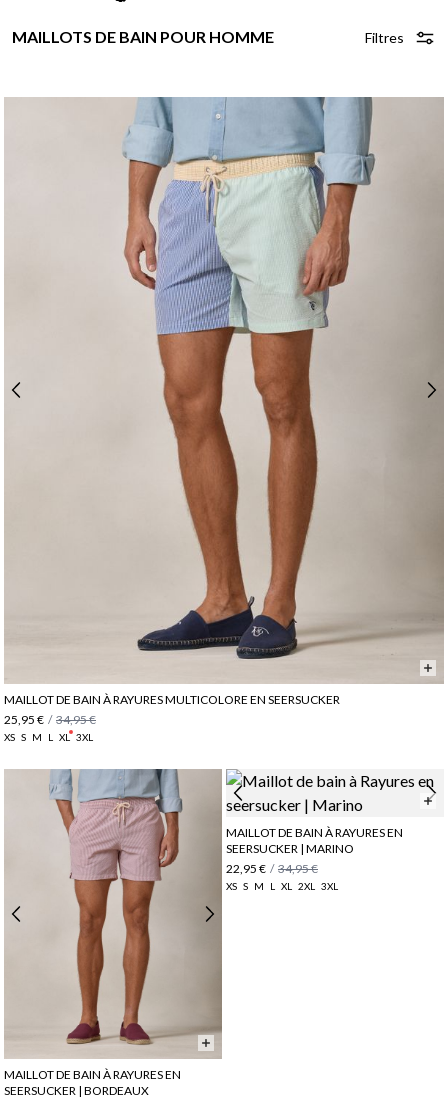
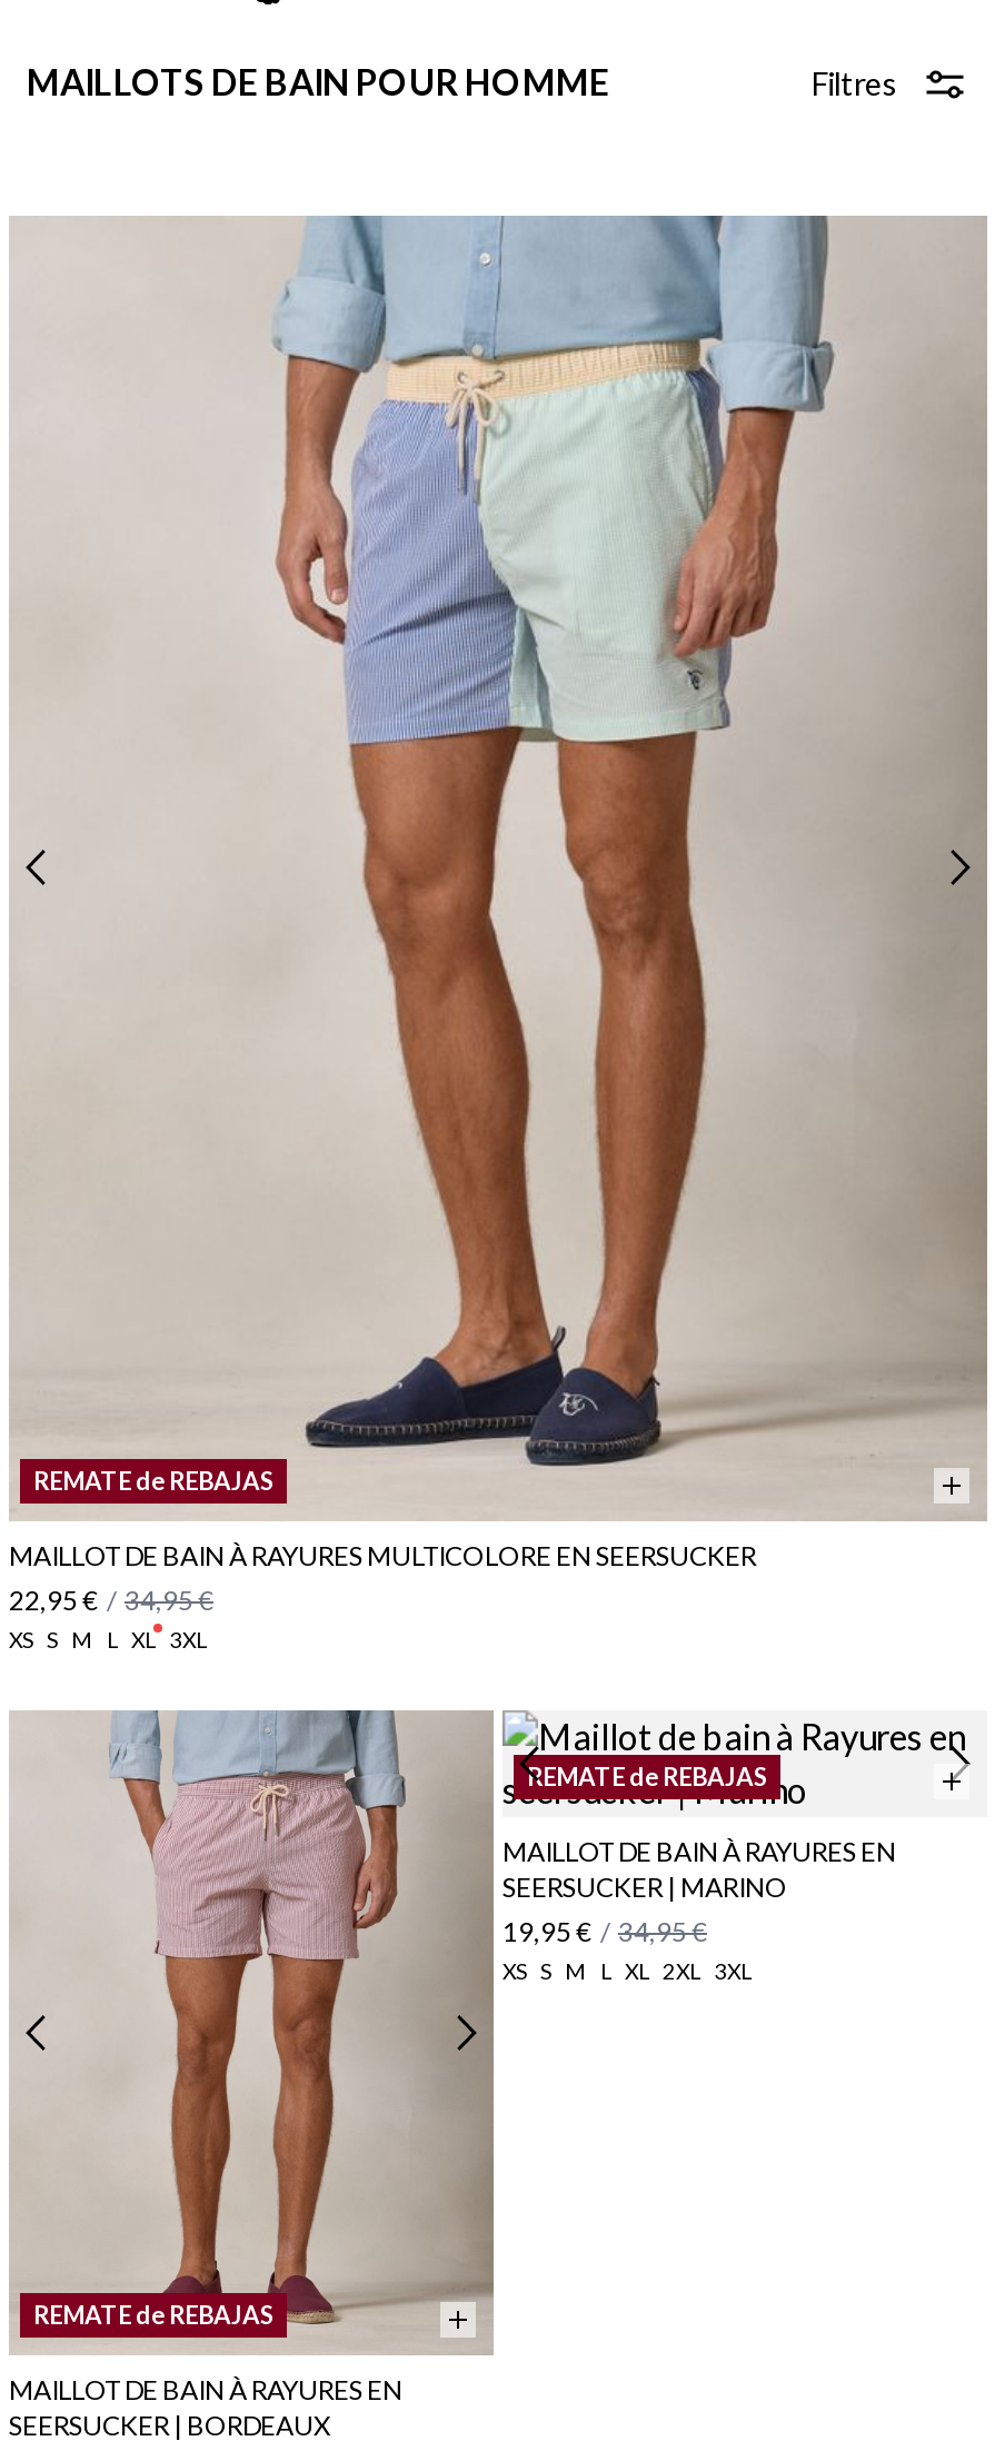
+ REMATE de REBAJAS

- 25,95 € / 34,95 €
+ 22,95 € / 34,95 €

+ REMATE de REBAJAS

- 22,95 € / 34,95 €
+ 19,95 € / 34,95 €

+ REMATE de REBAJAS
